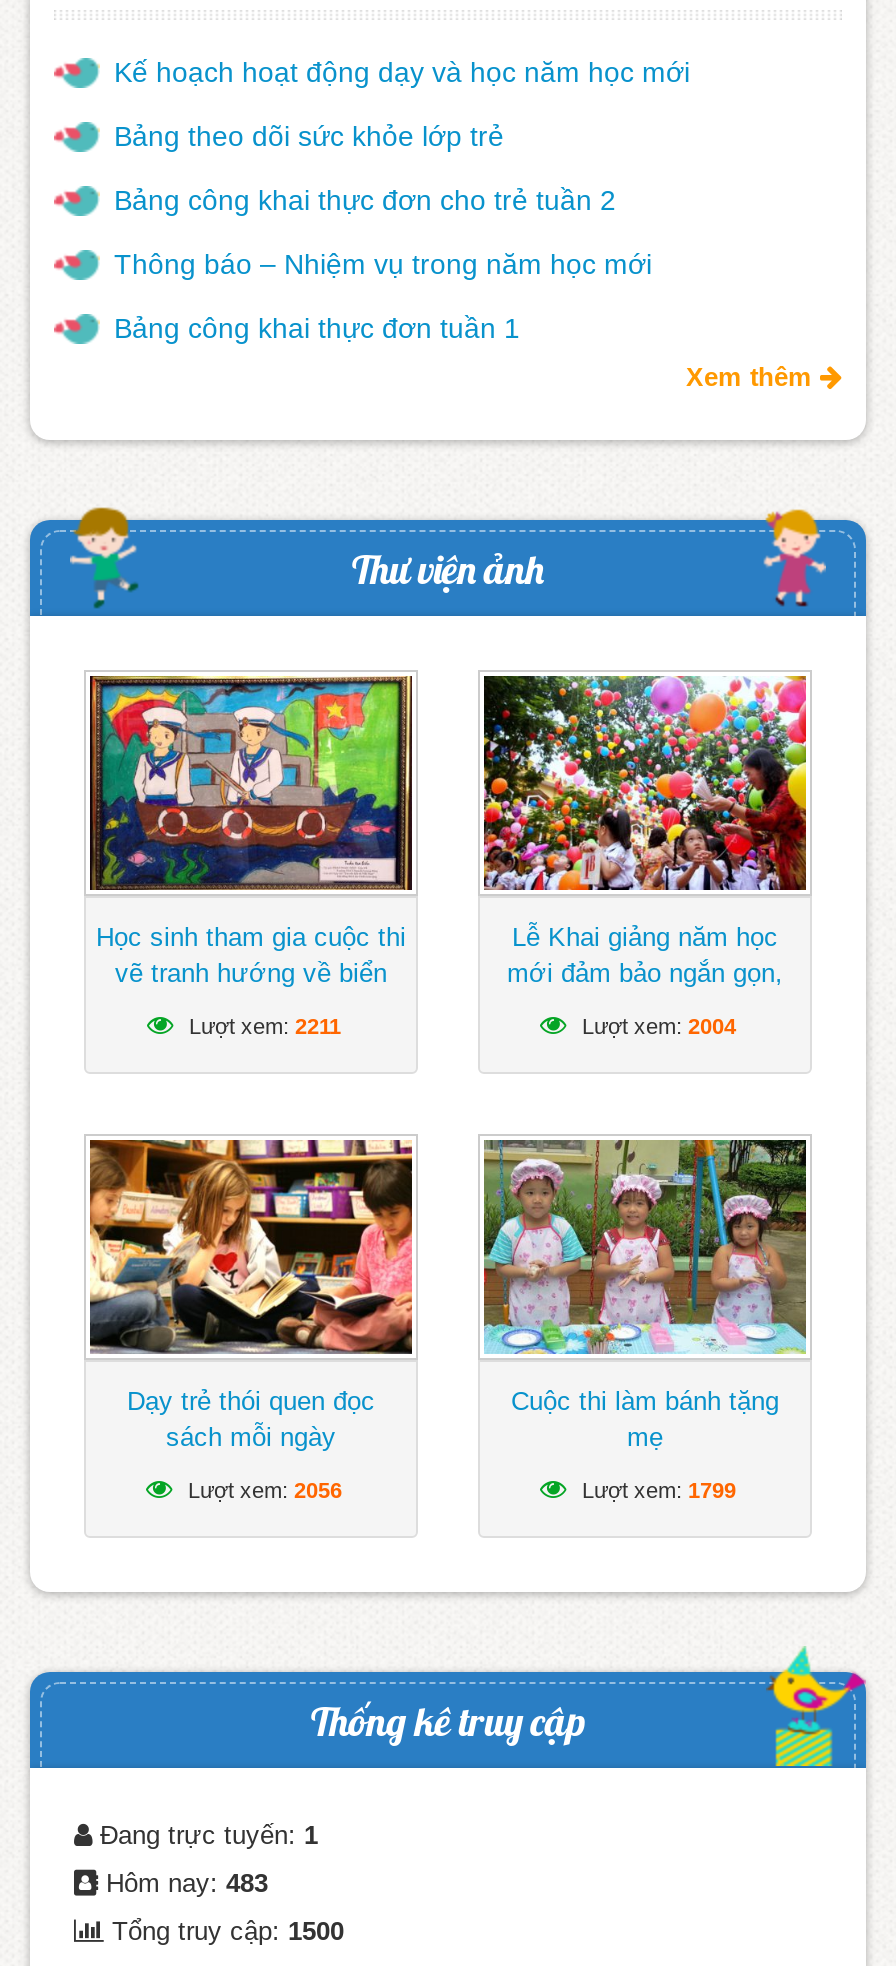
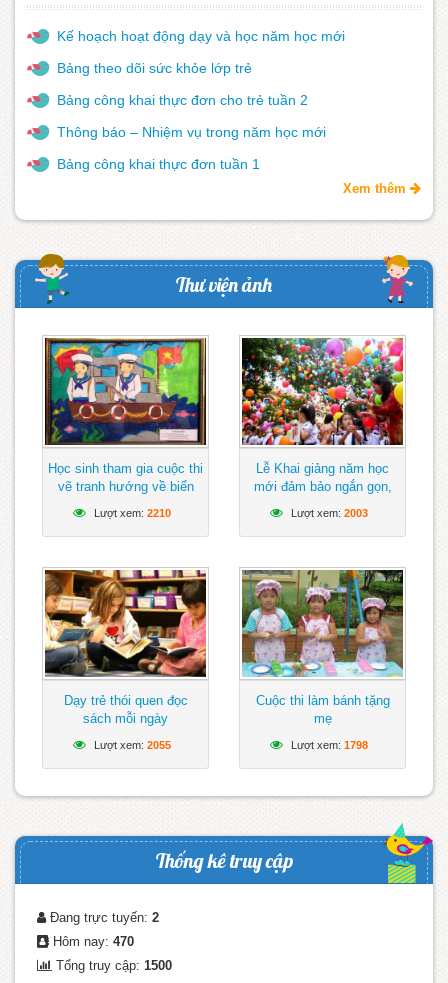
- Lượt xem: 2211
+ Lượt xem: 2210

- Lượt xem: 2004
+ Lượt xem: 2003

- Lượt xem: 2056
+ Lượt xem: 2055

- Lượt xem: 1799
+ Lượt xem: 1798

- Đang trực tuyến: 1
+ Đang trực tuyến: 2

- Hôm nay: 483
+ Hôm nay: 470
